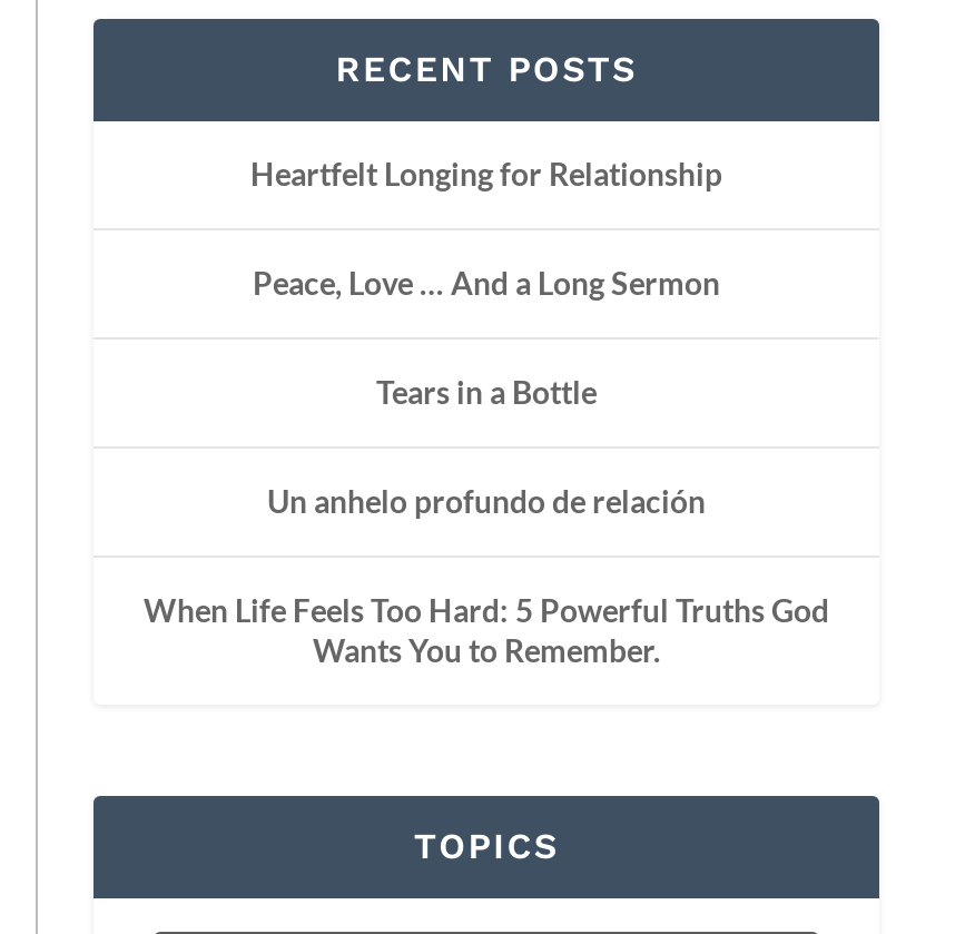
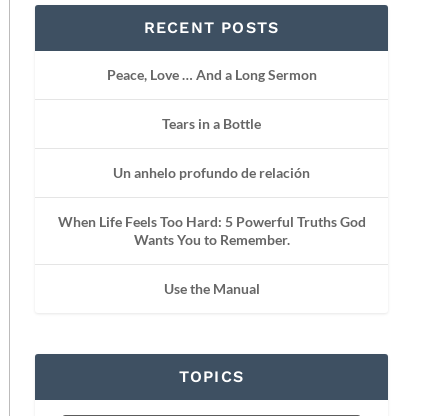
- Heartfelt Longing for Relationship

moved up: Peace, Love … And a Long Sermon | Tears in a Bottle | Un anhelo profundo de relación | When Life Feels Too Hard: 5 Powerful Truths God | Wants You to Remember.

+ Use the Manual
